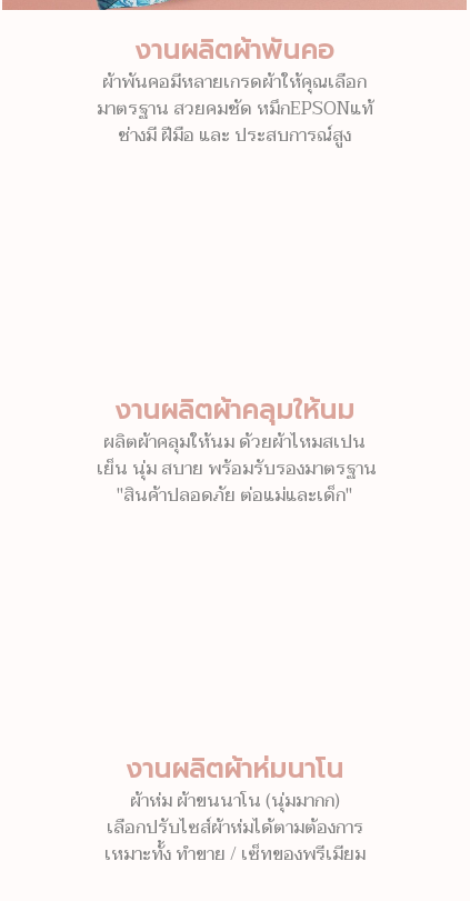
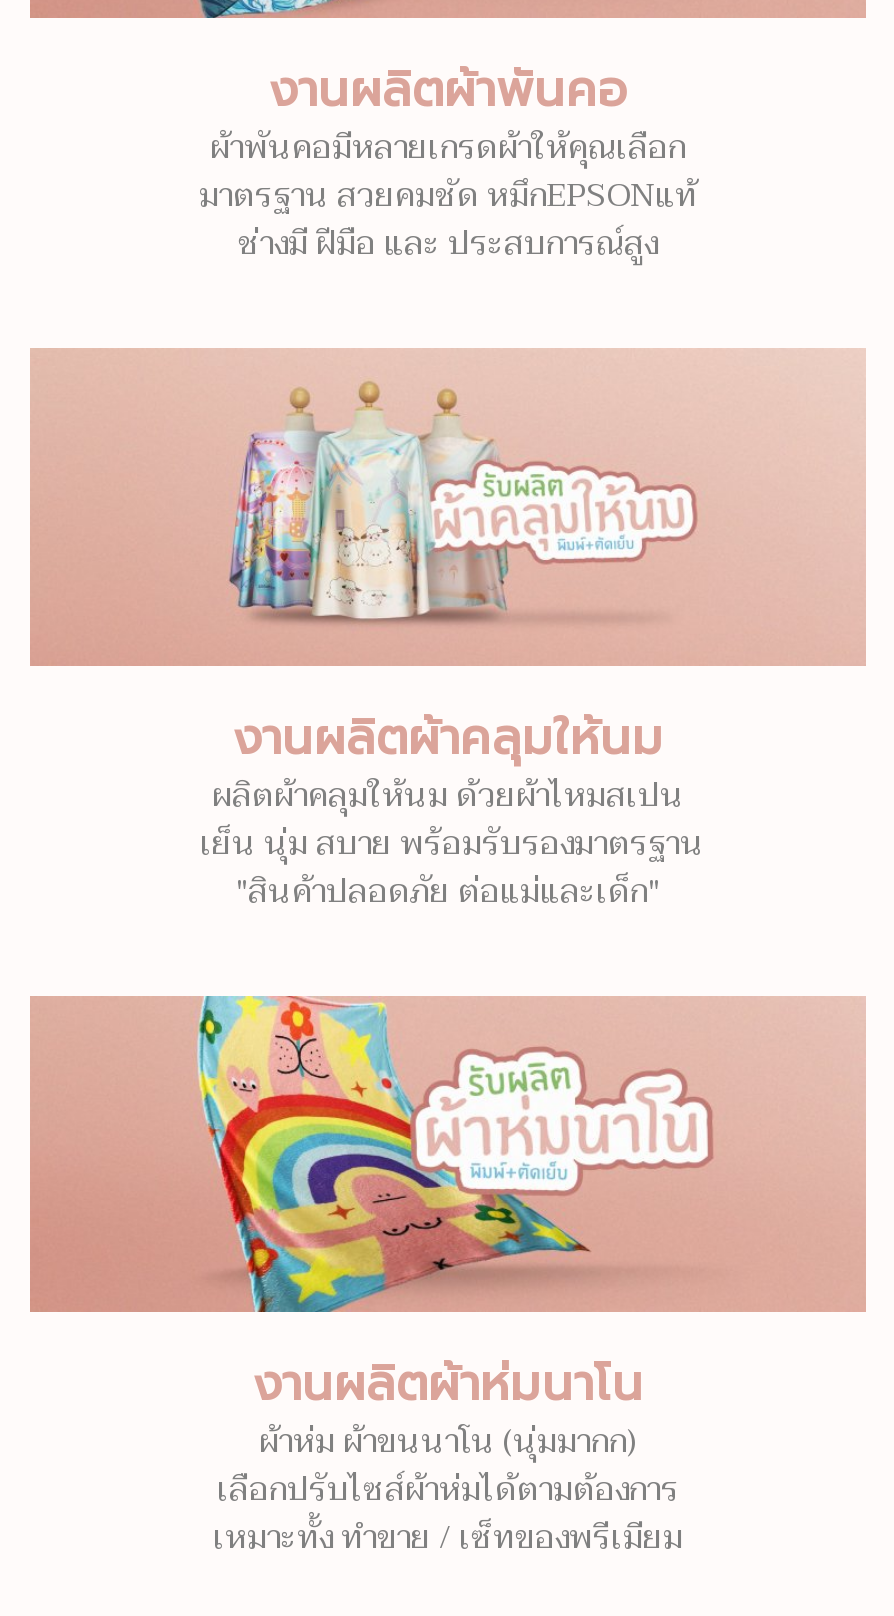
+ [image]

+ [image]
